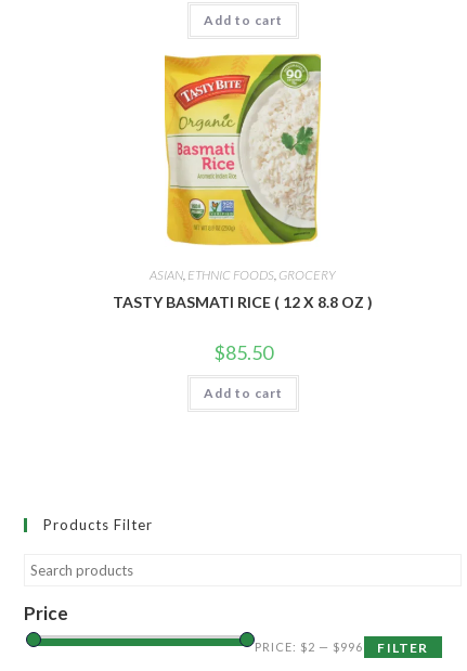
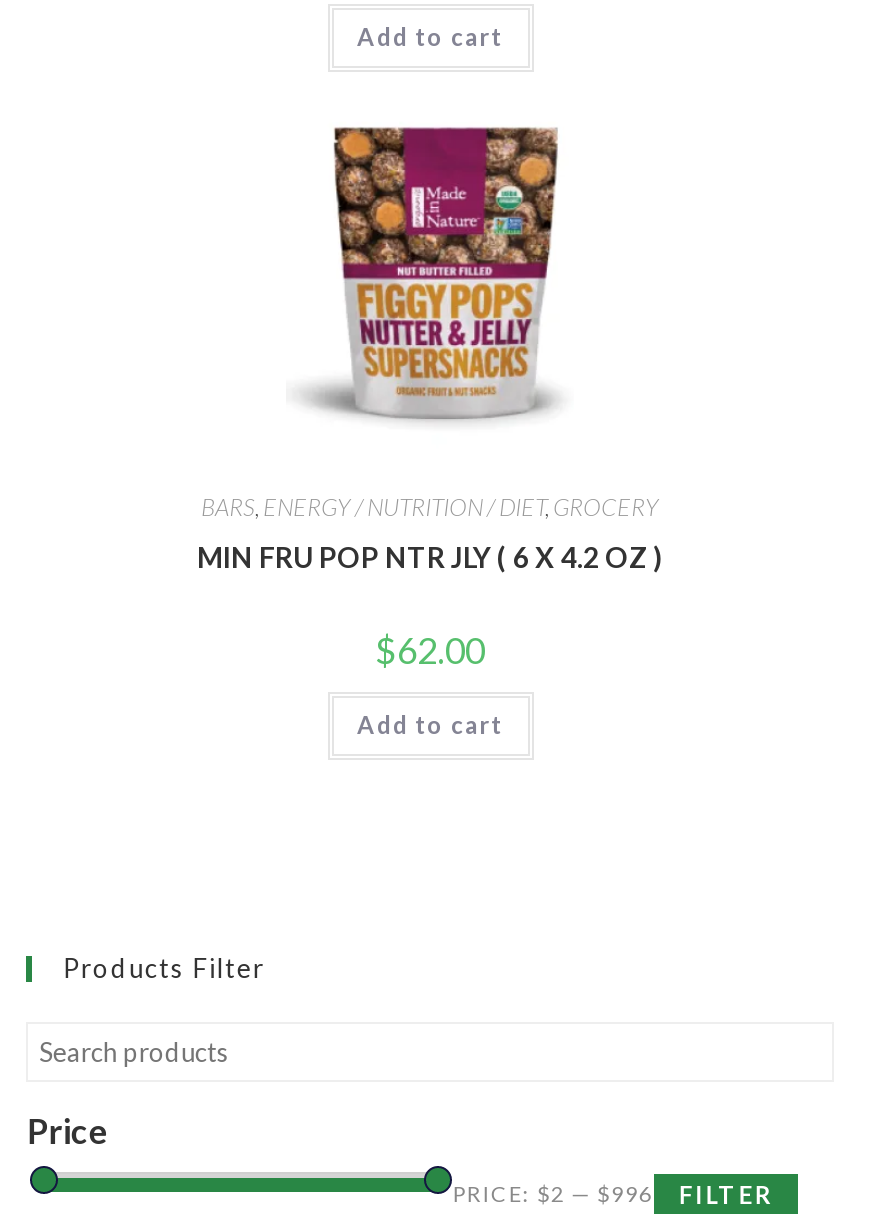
- [image]
- ASIAN, ETHNIC FOODS, GROCERY
+ [image]
+ BARS, ENERGY / NUTRITION / DIET, GROCERY

- TASTY BASMATI RICE ( 12 X 8.8 OZ )
+ MIN FRU POP NTR JLY ( 6 X 4.2 OZ )

- $85.50
+ $62.00
